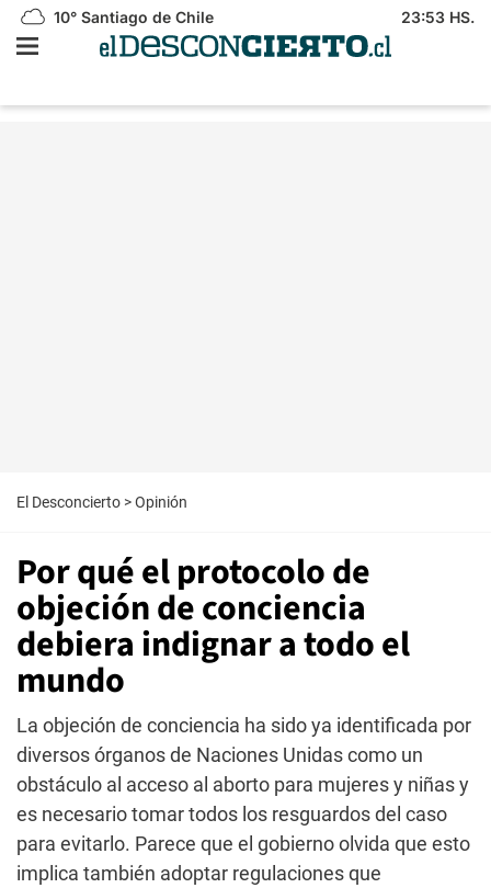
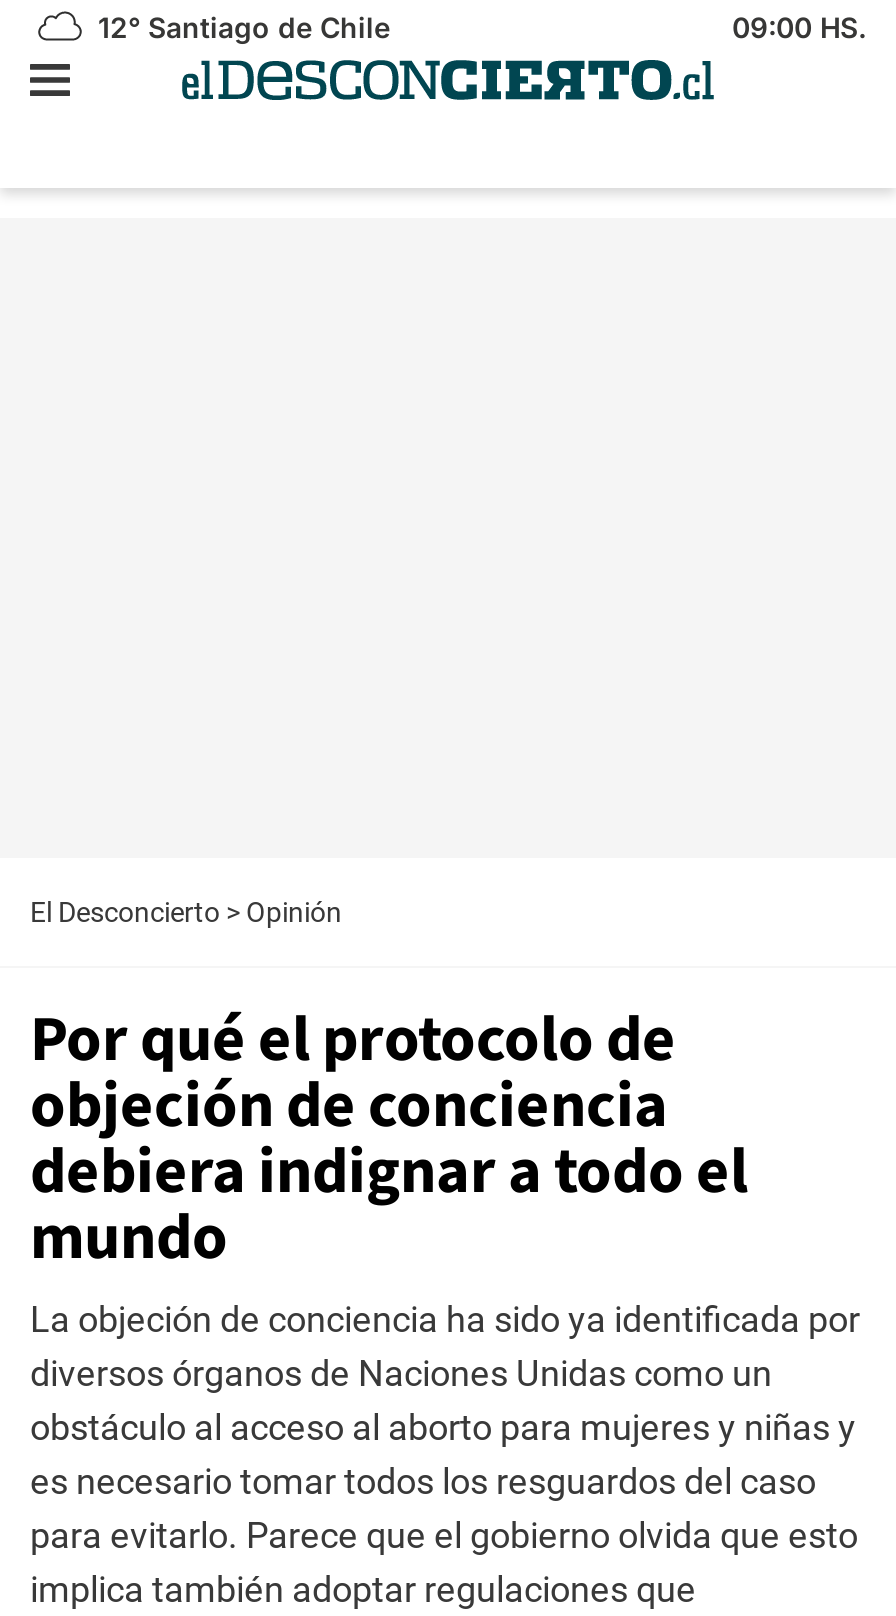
- 10° Santiago de Chile
+ 12° Santiago de Chile

- 23:53 HS.
+ 09:00 HS.
